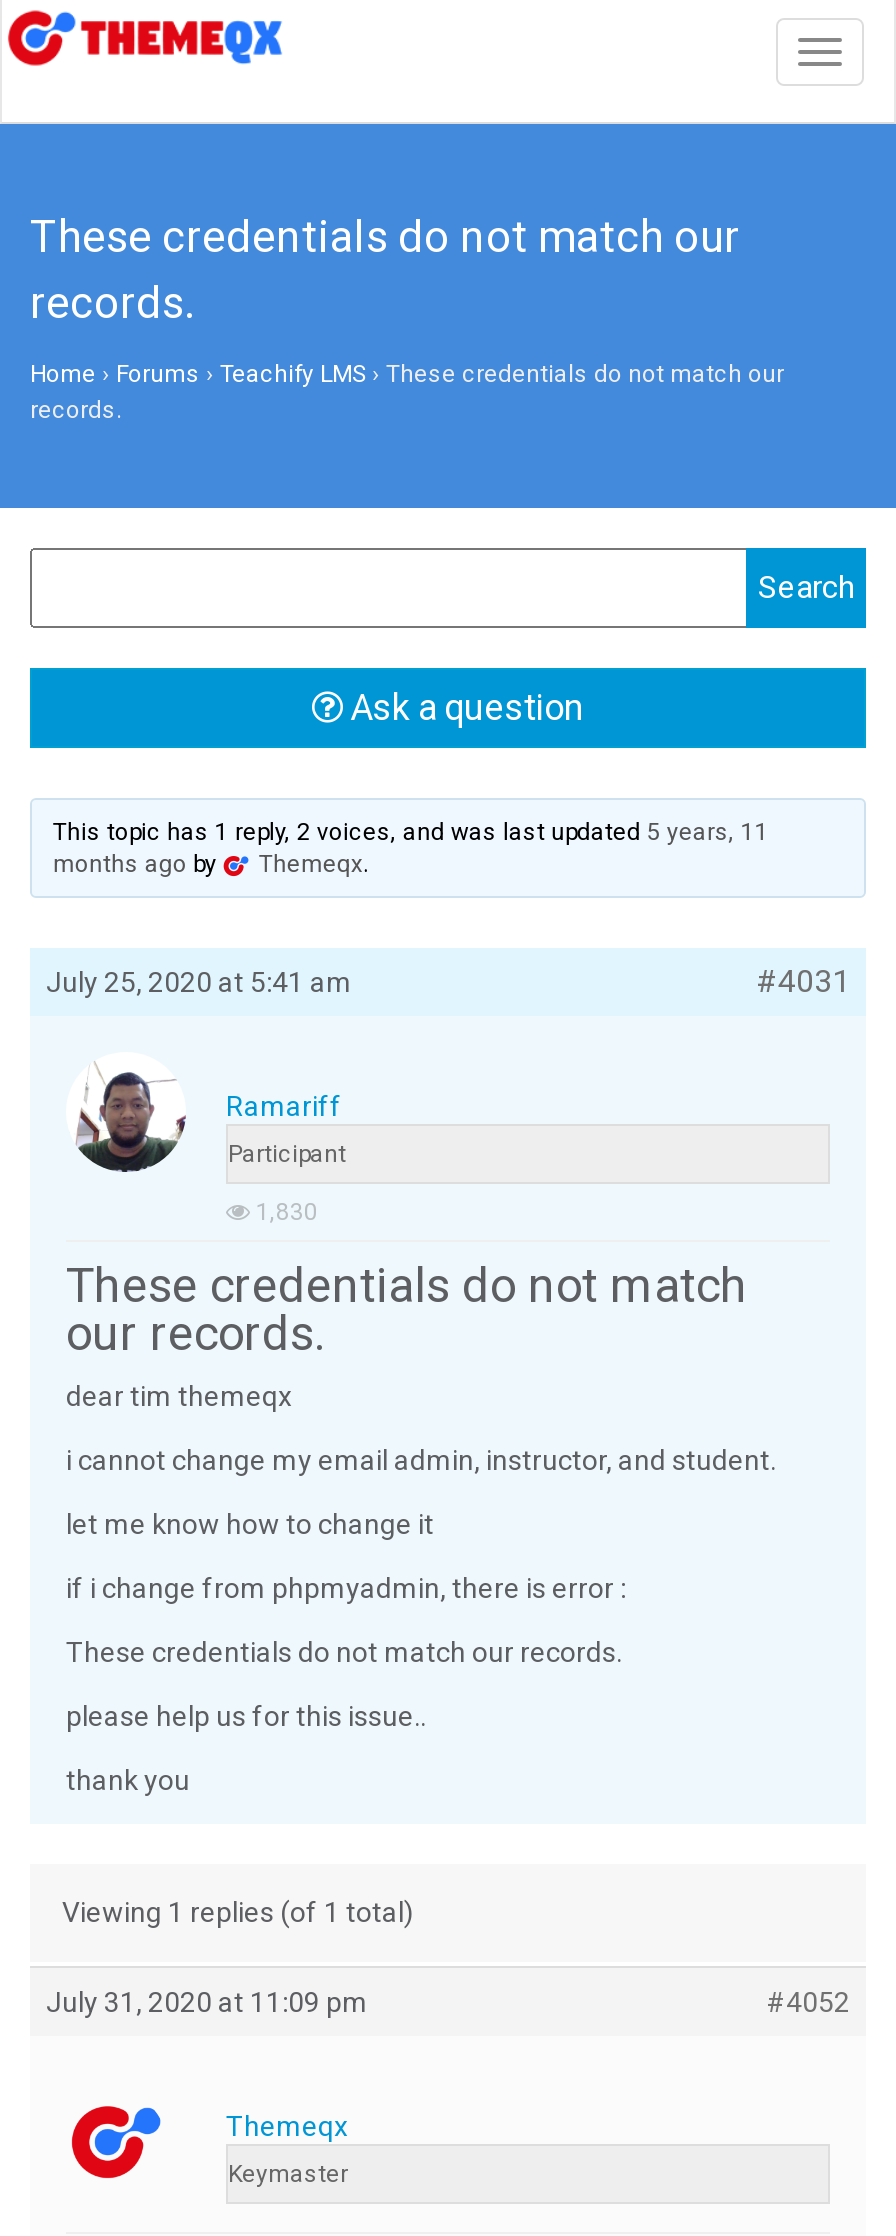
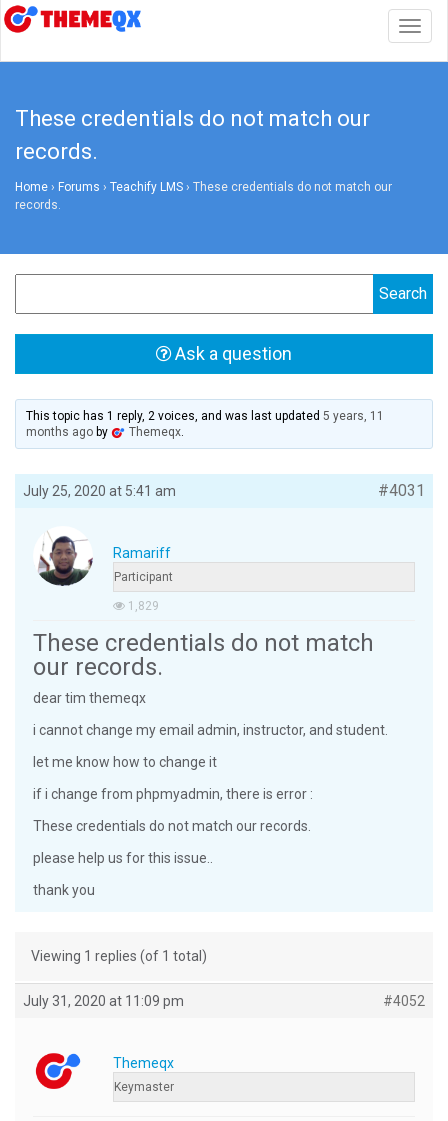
- 1,830
+ 1,829
